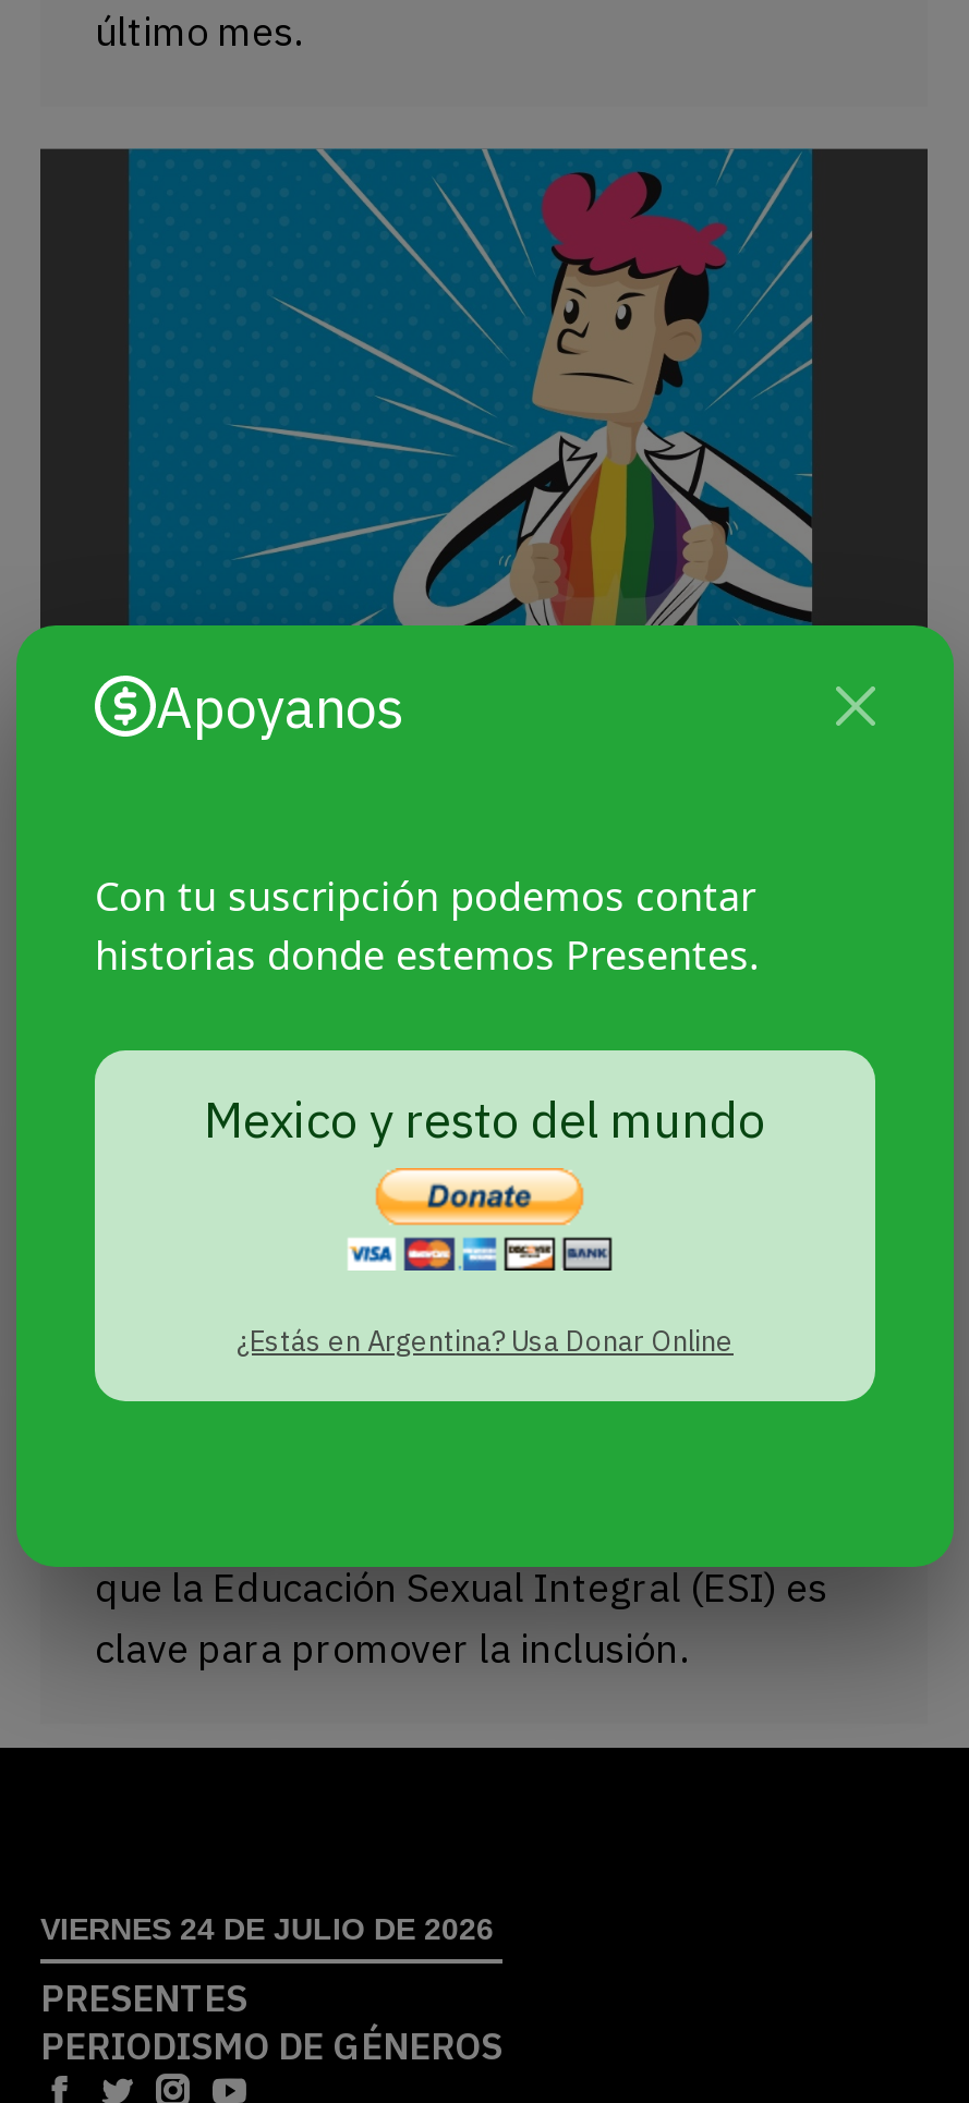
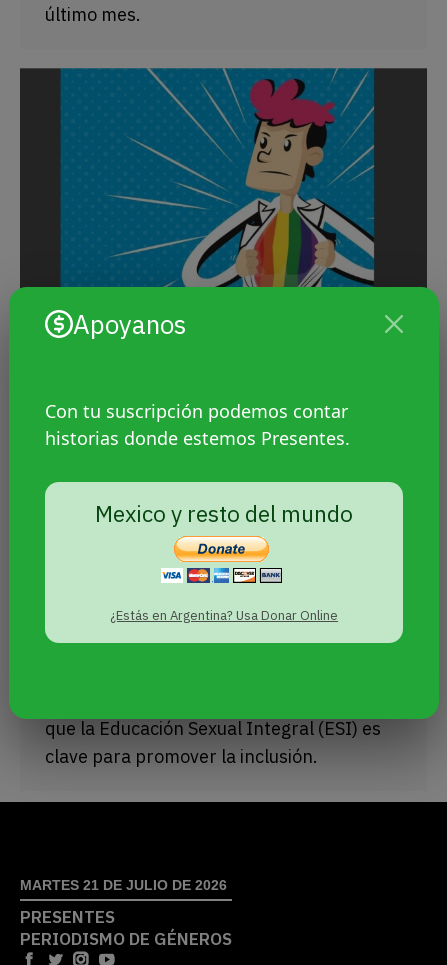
- VIERNES 24 DE JULIO DE 2026
+ MARTES 21 DE JULIO DE 2026
